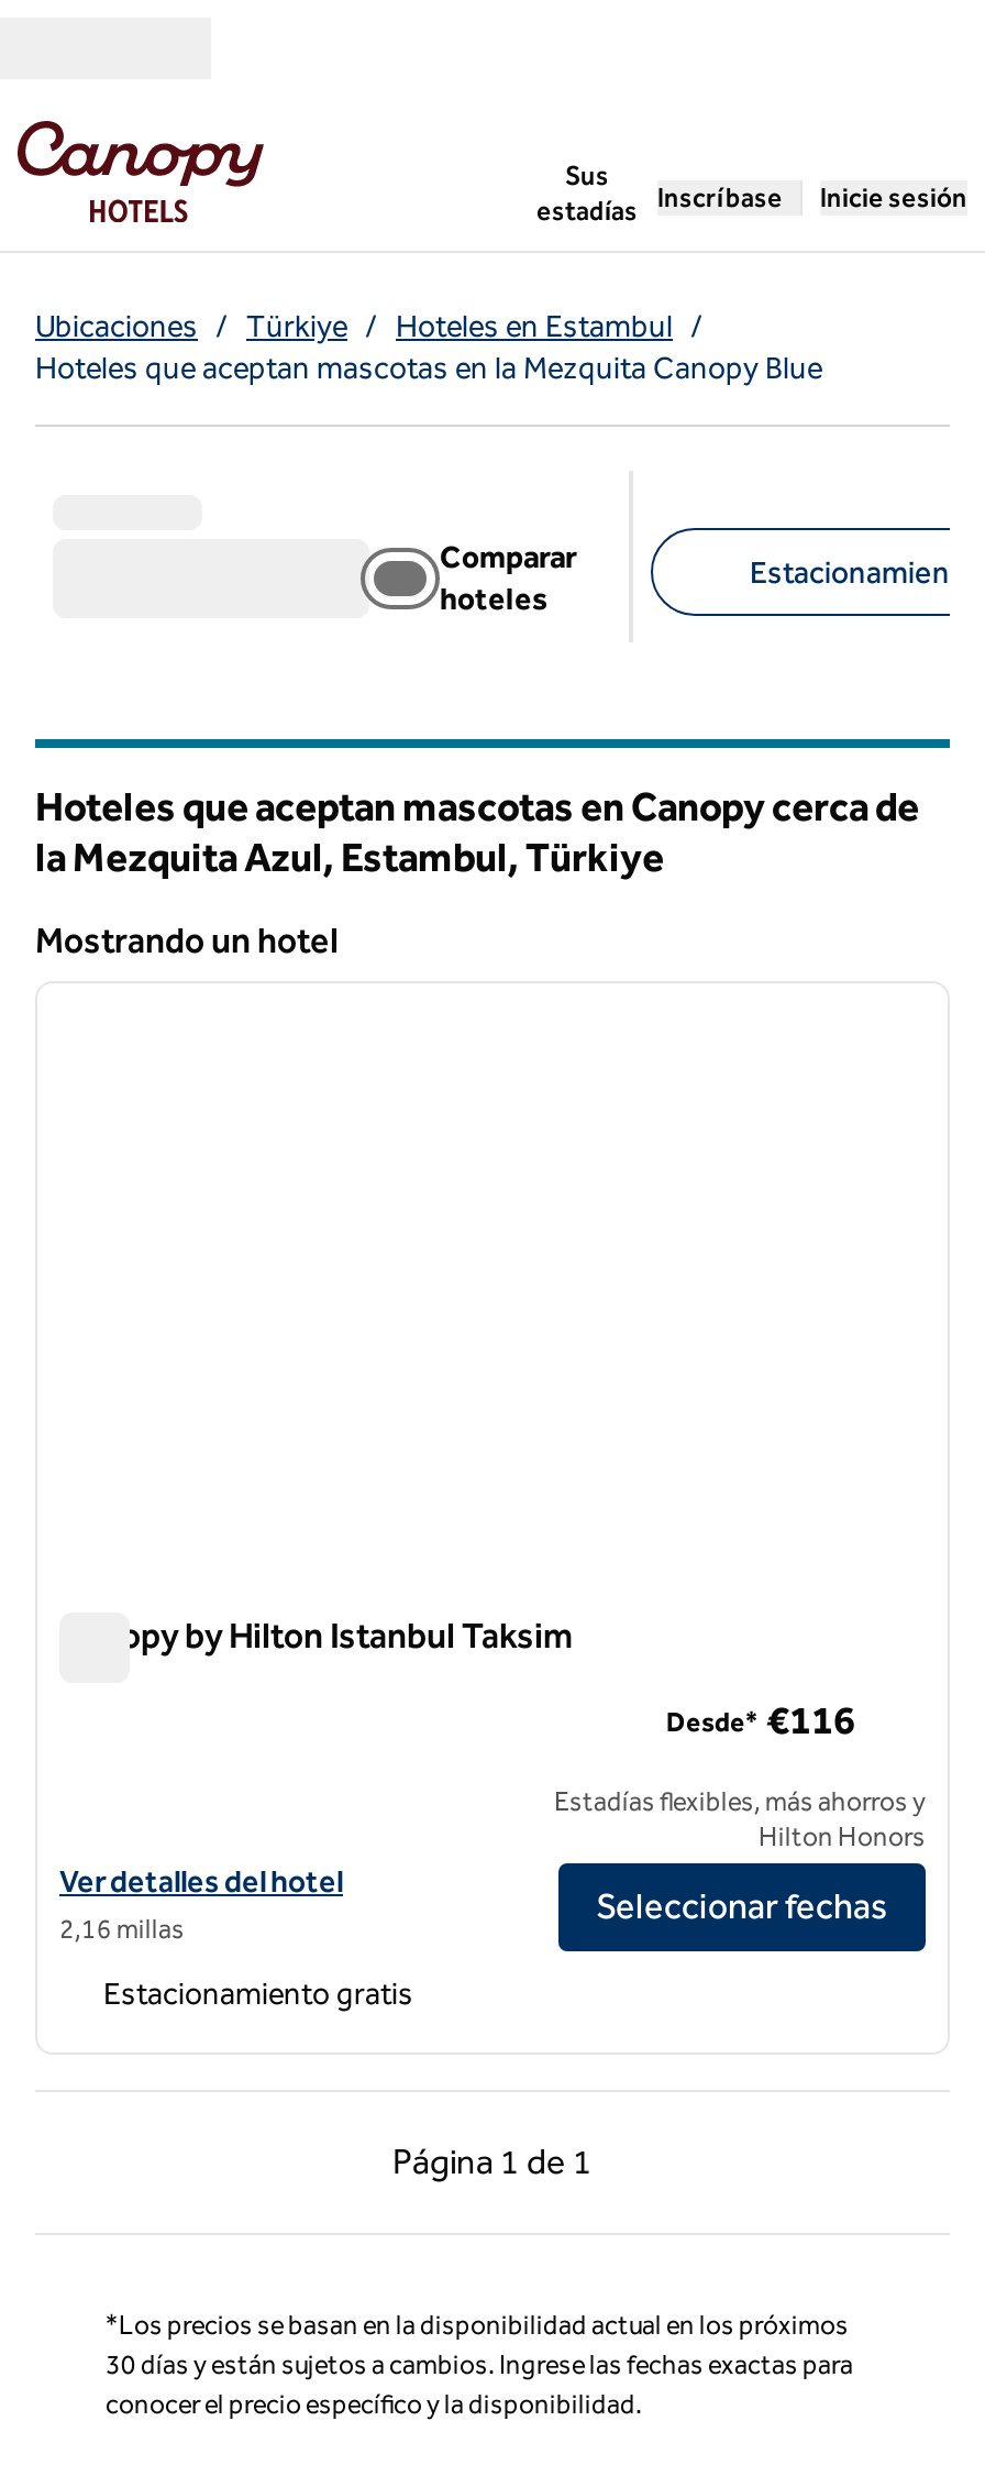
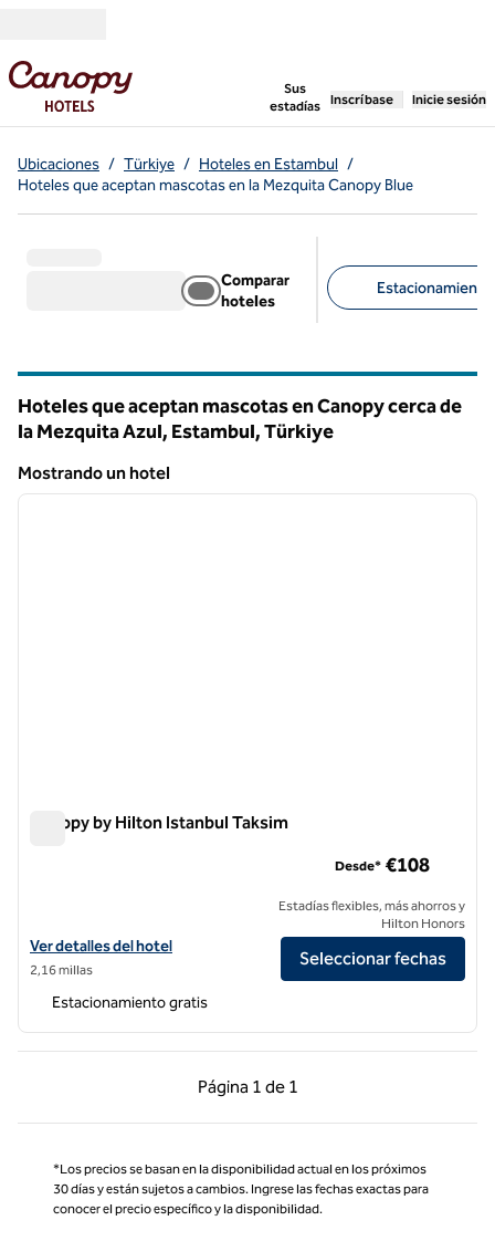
- Desde* €116
+ Desde* €108
